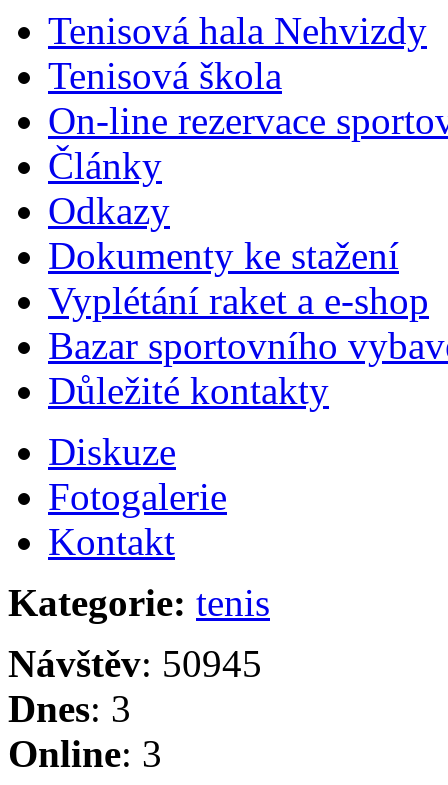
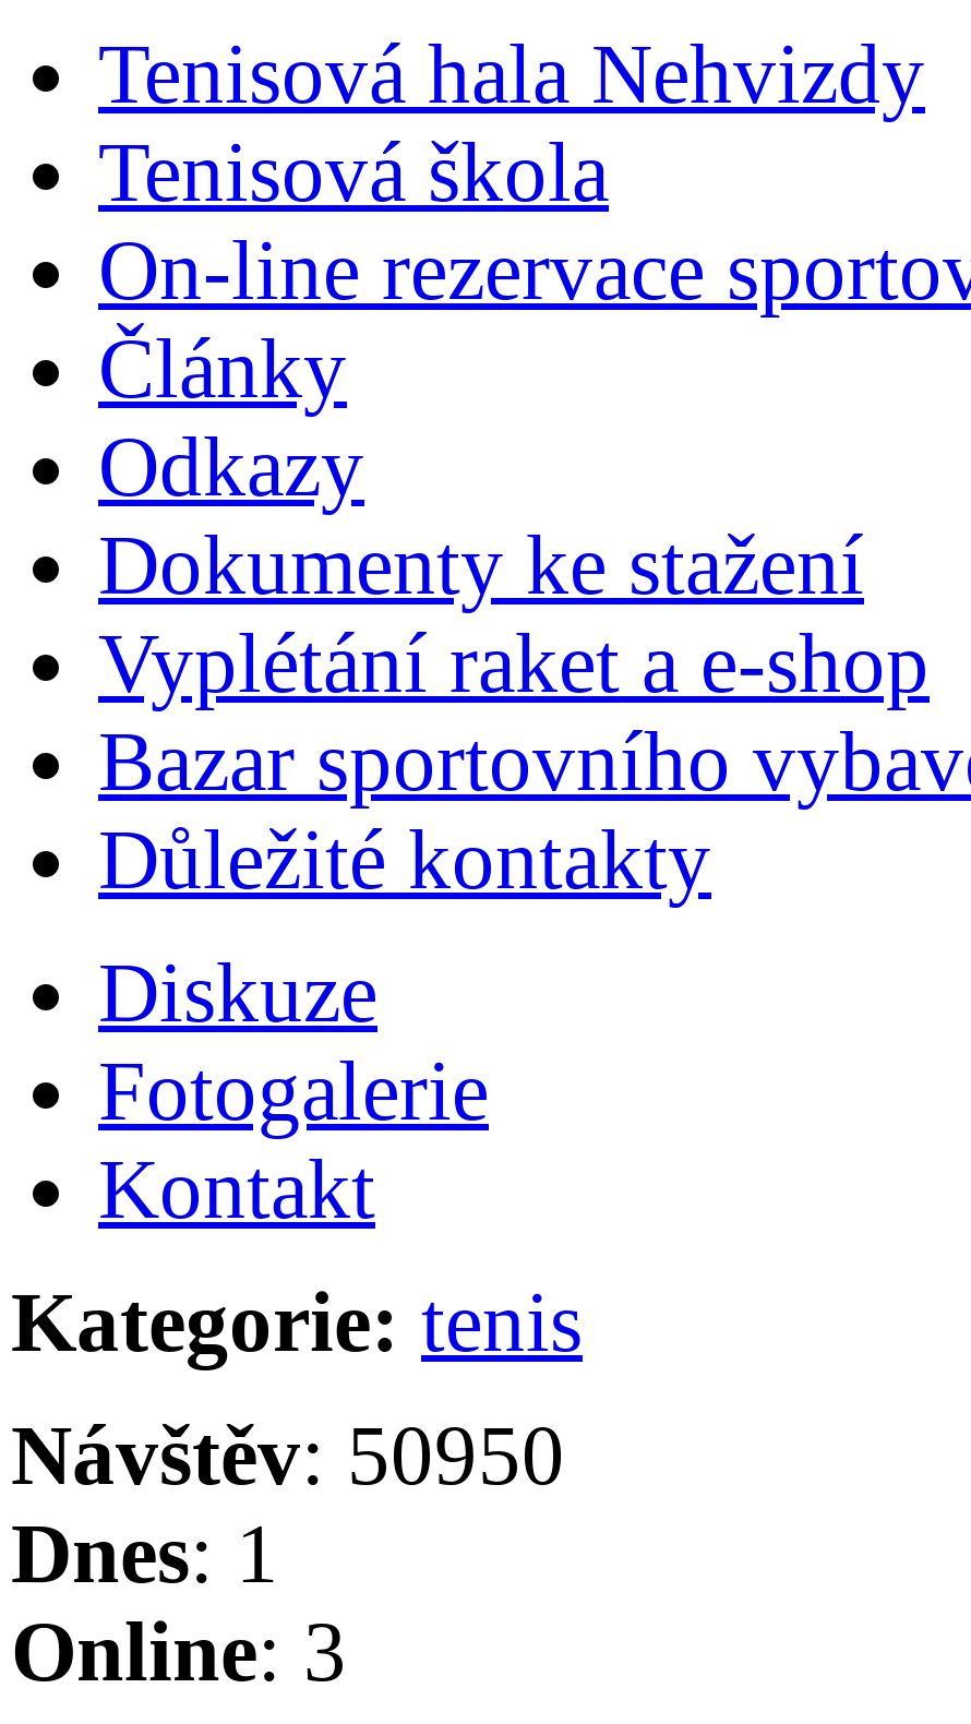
- Návštěv: 50945
+ Návštěv: 50950

- Dnes: 3
+ Dnes: 1
